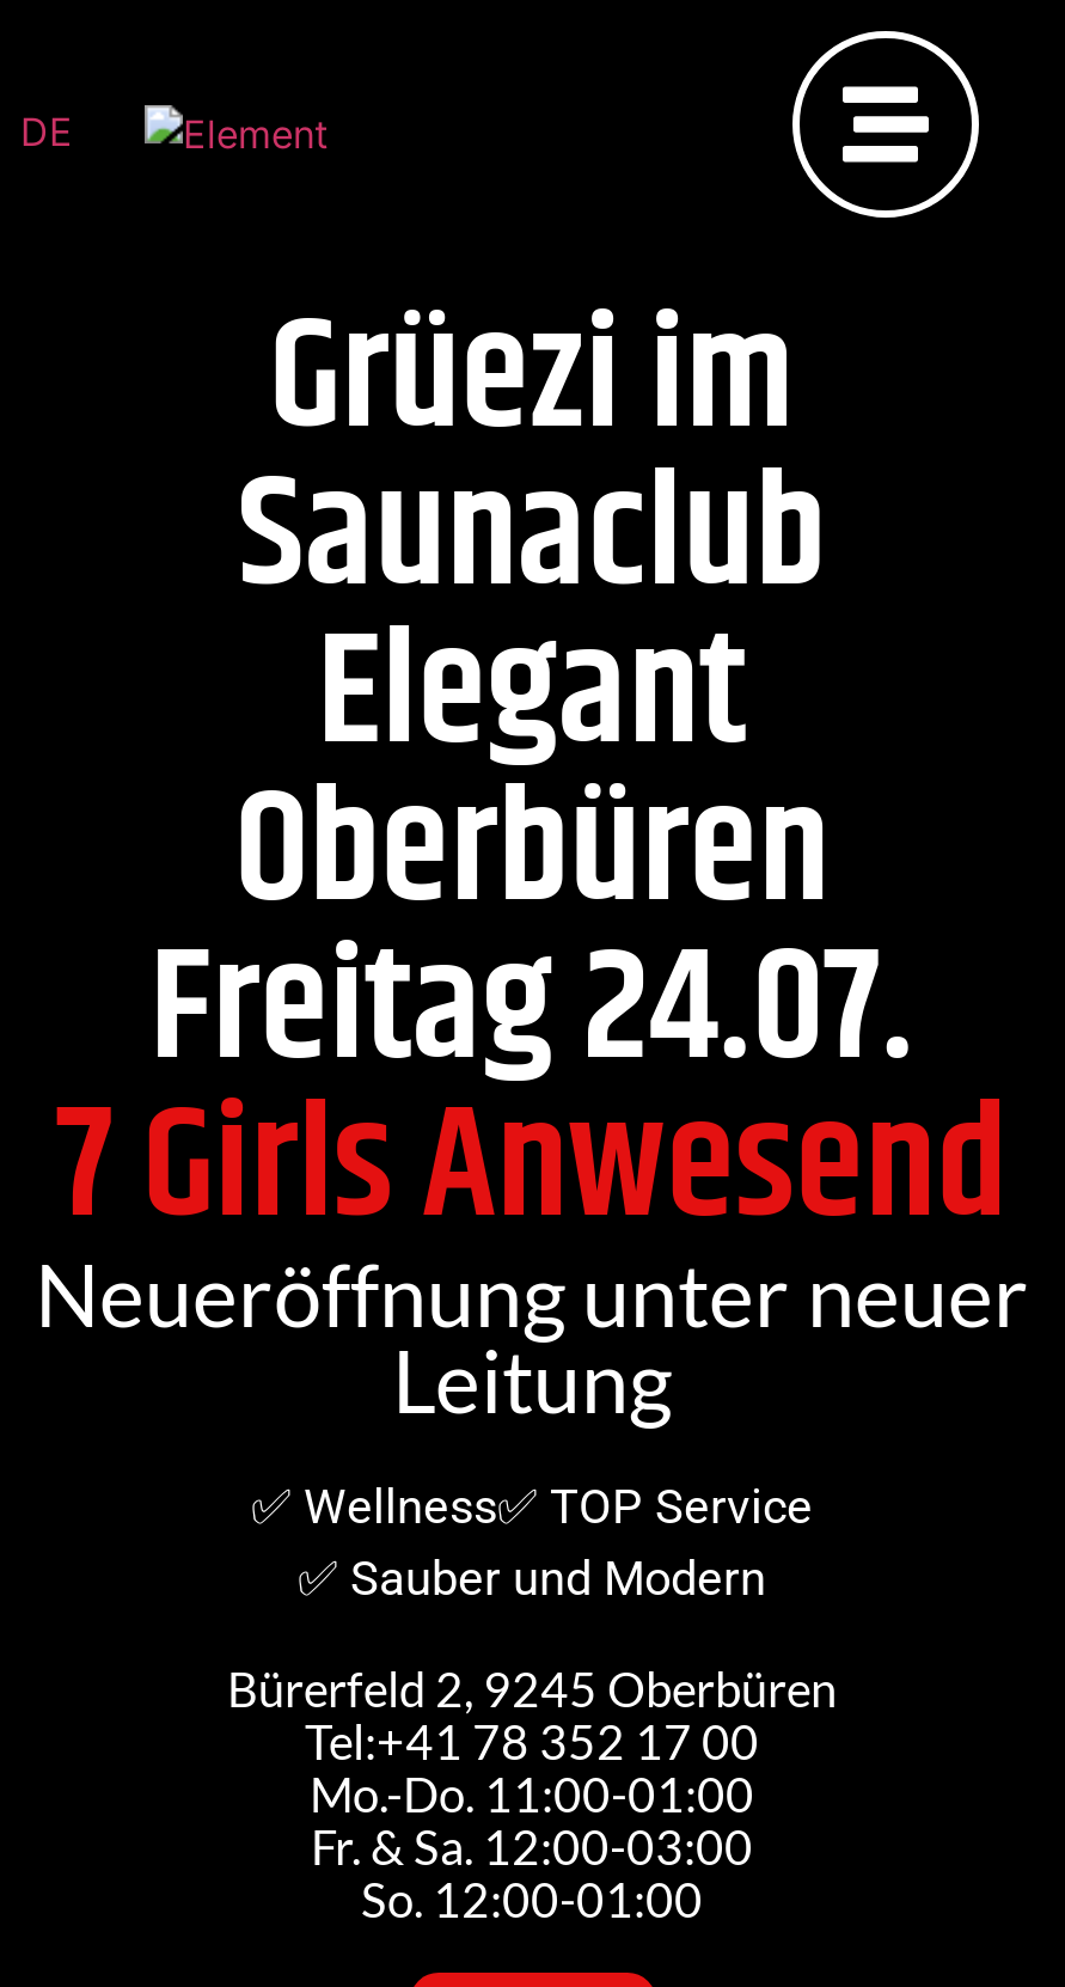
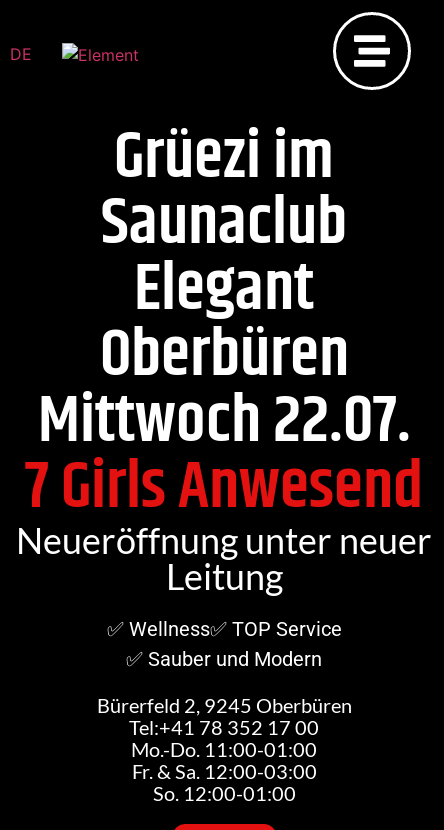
- Freitag 24.07.
+ Mittwoch 22.07.
